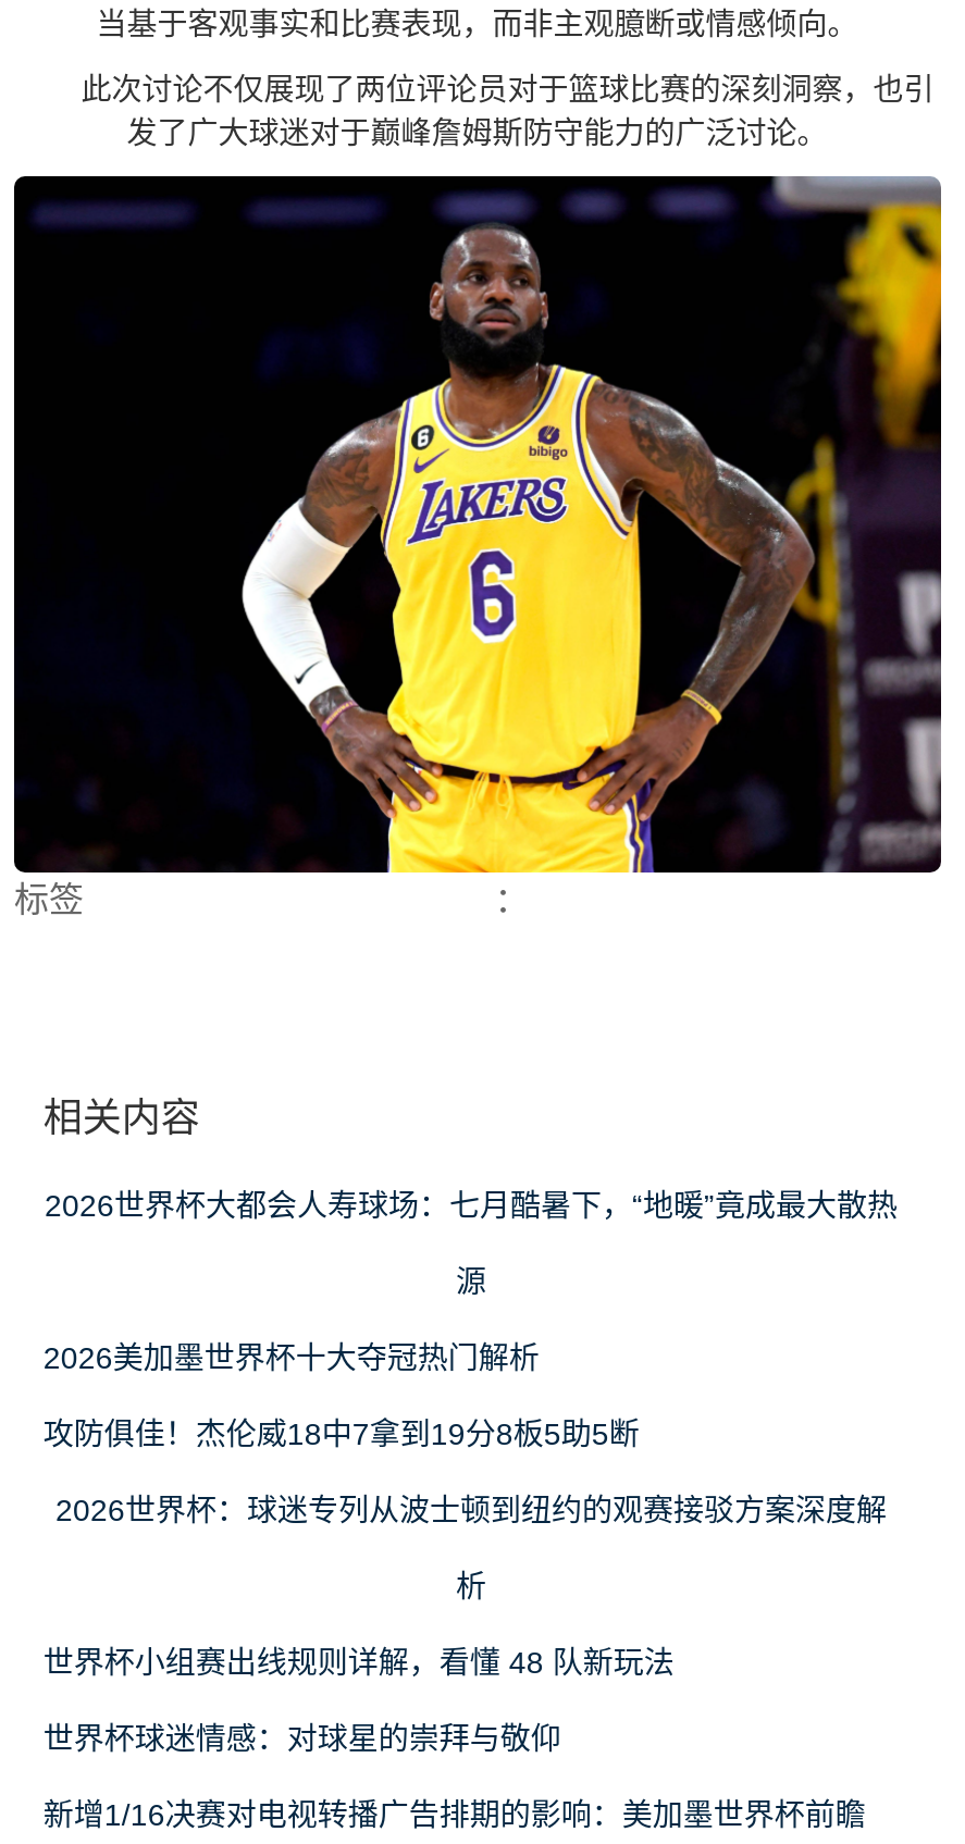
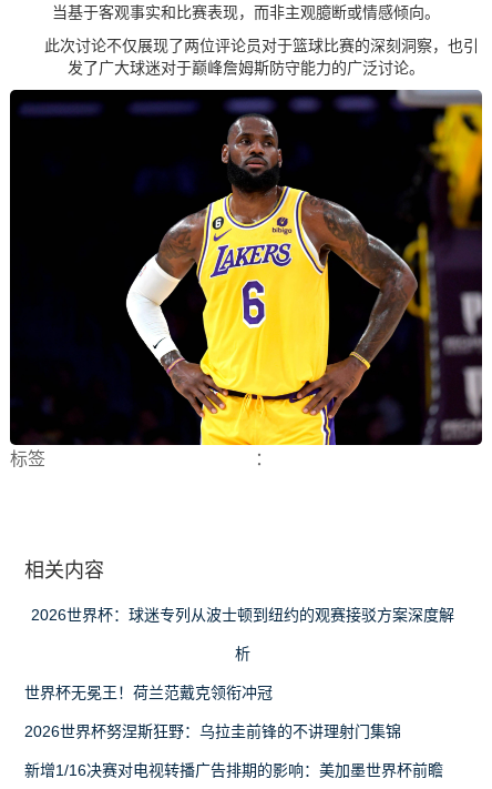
- 2026世界杯大都会人寿球场：七月酷暑下，“地暖”竟成最大散热
- 源
- 2026美加墨世界杯十大夺冠热门解析
- 攻防俱佳！杰伦威18中7拿到19分8板5助5断

- 世界杯小组赛出线规则详解，看懂 48 队新玩法
+ 世界杯无冕王！荷兰范戴克领衔冲冠

- 世界杯球迷情感：对球星的崇拜与敬仰
+ 2026世界杯努涅斯狂野：乌拉圭前锋的不讲理射门集锦
